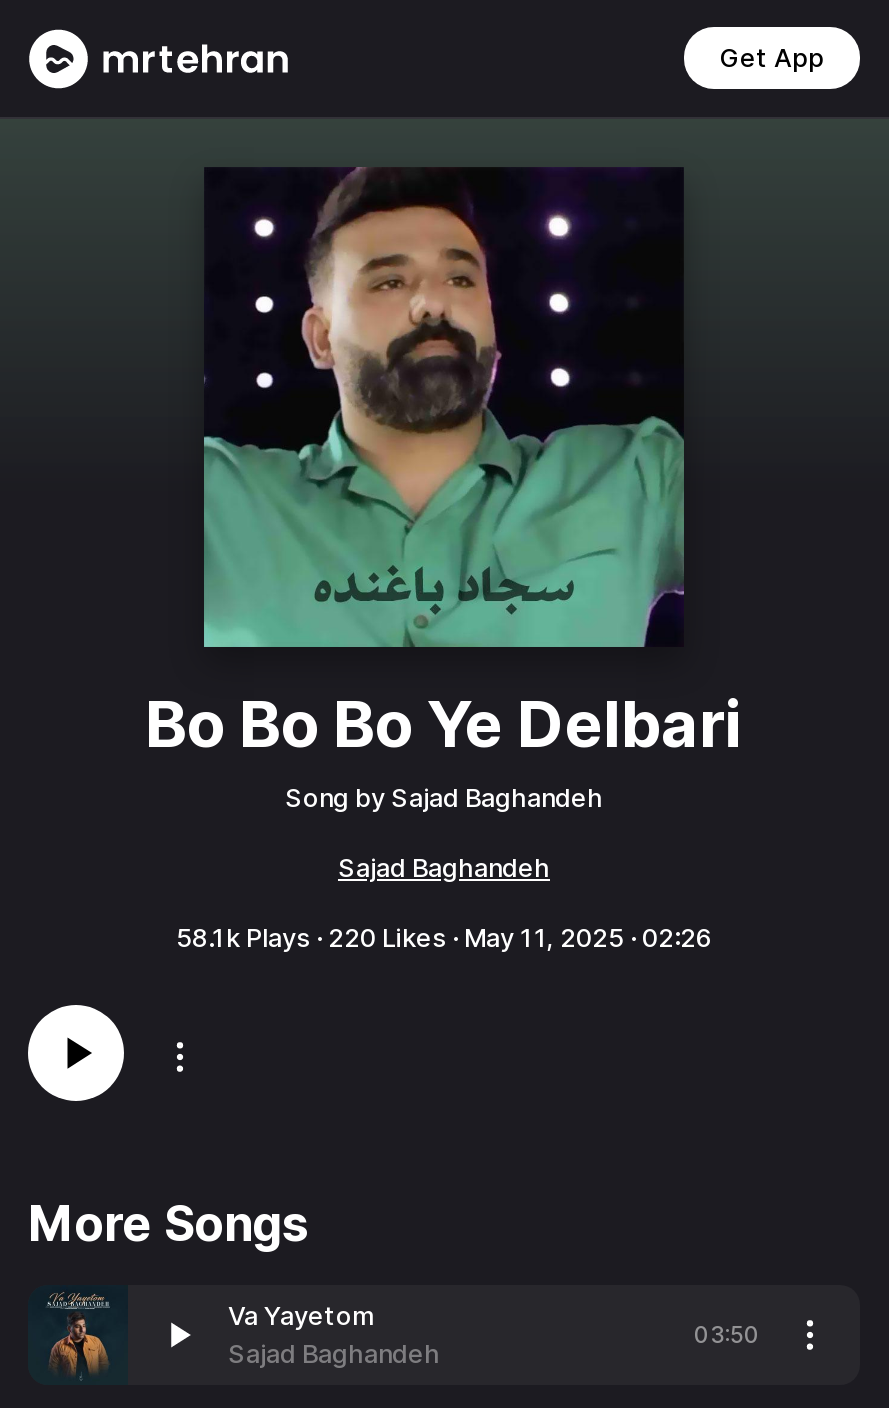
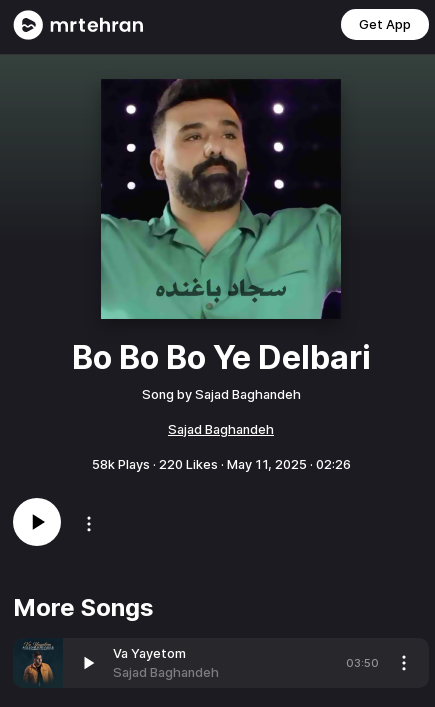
- 58.1k Plays · 220 Likes · May 11, 2025 · 02:26
+ 58k Plays · 220 Likes · May 11, 2025 · 02:26
